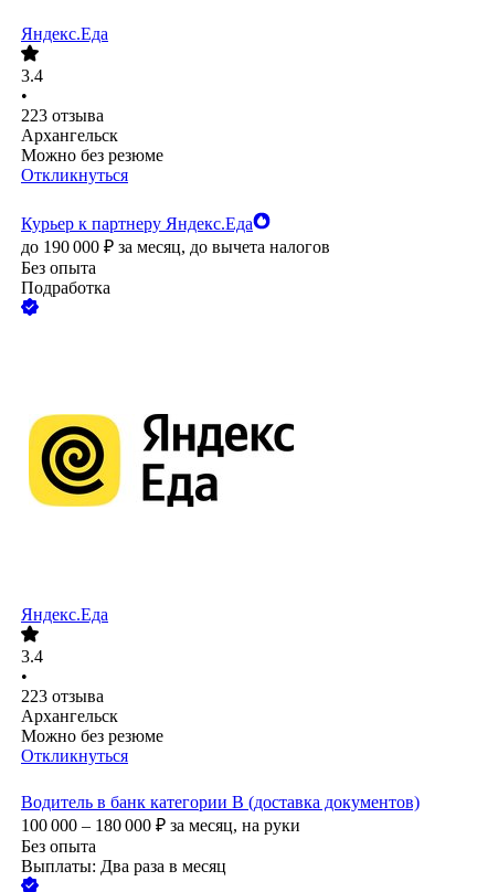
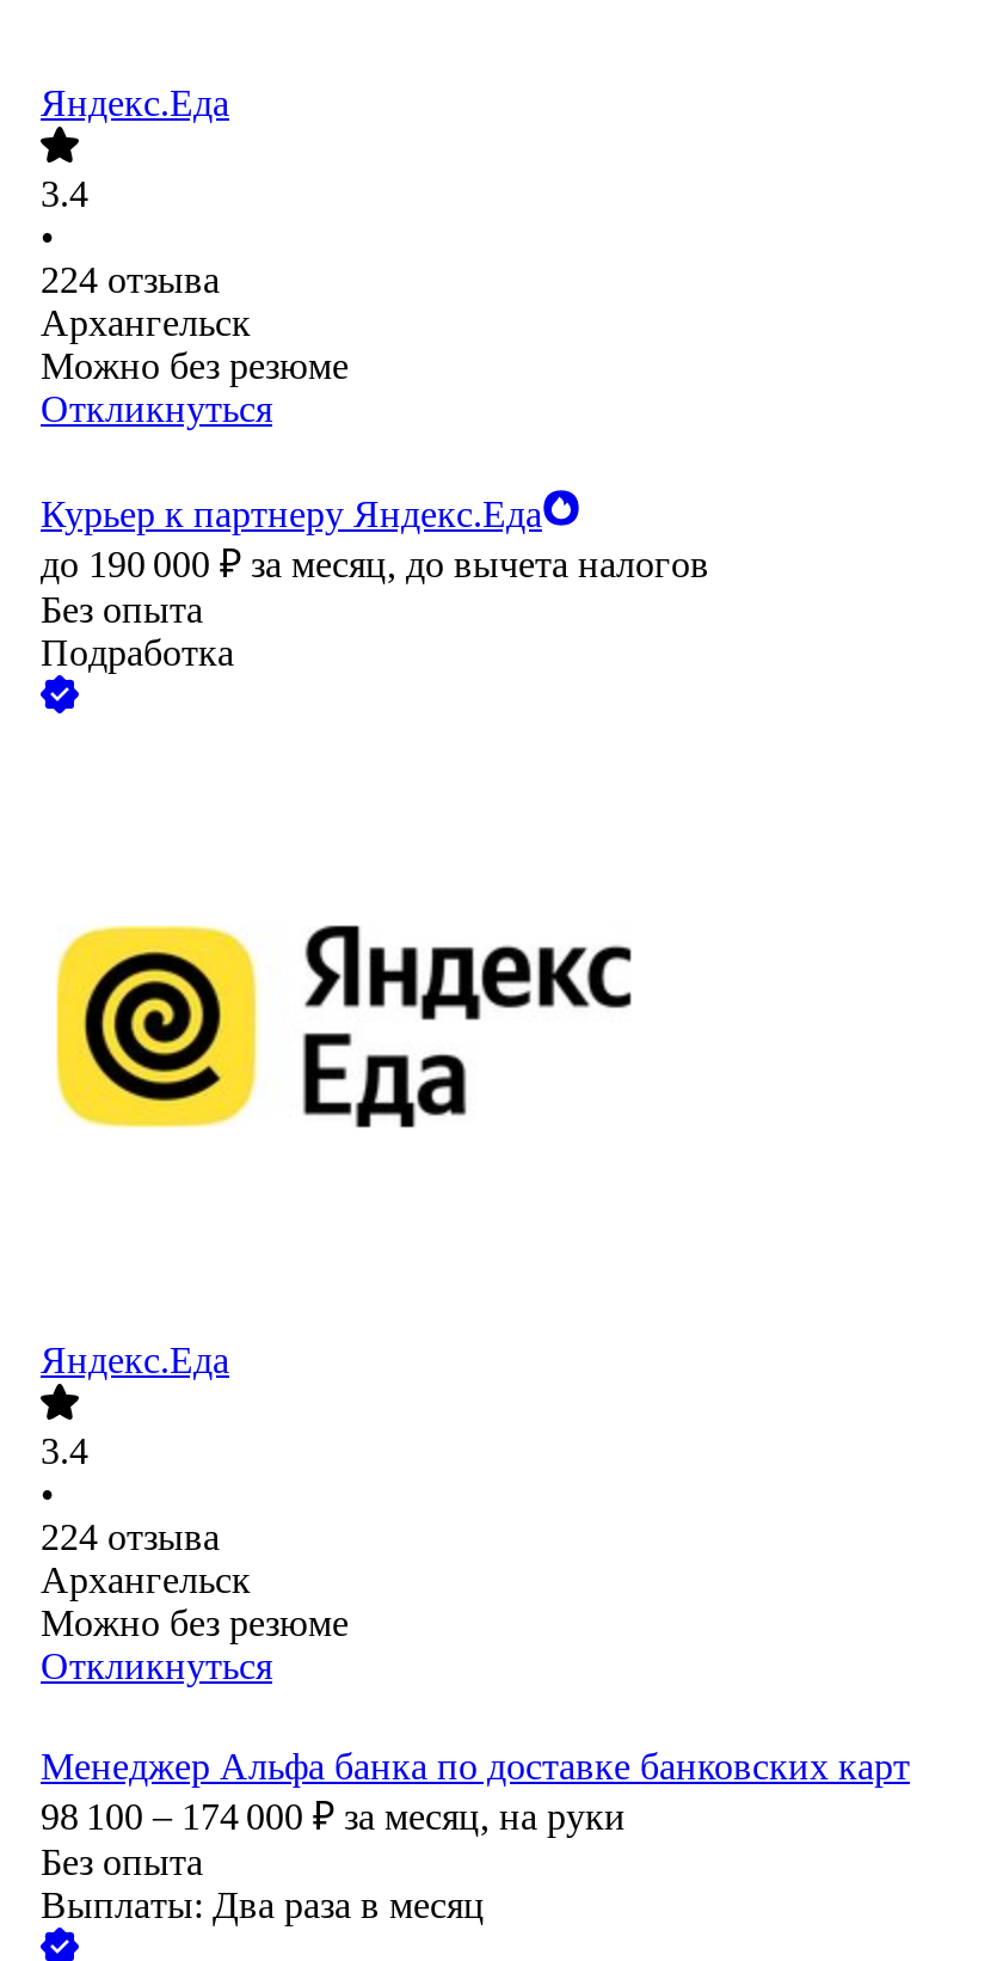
- 223 отзыва
+ 224 отзыва

- 223 отзыва
+ 224 отзыва

- Водитель в банк категории B (доставка документов)
- 100 000 – 180 000 ₽ за месяц, на руки
+ Менеджер Альфа банка по доставке банковских карт
+ 98 100 – 174 000 ₽ за месяц, на руки
